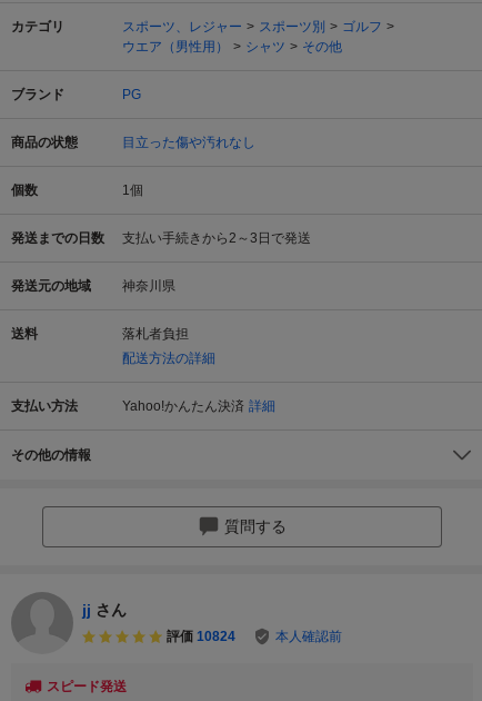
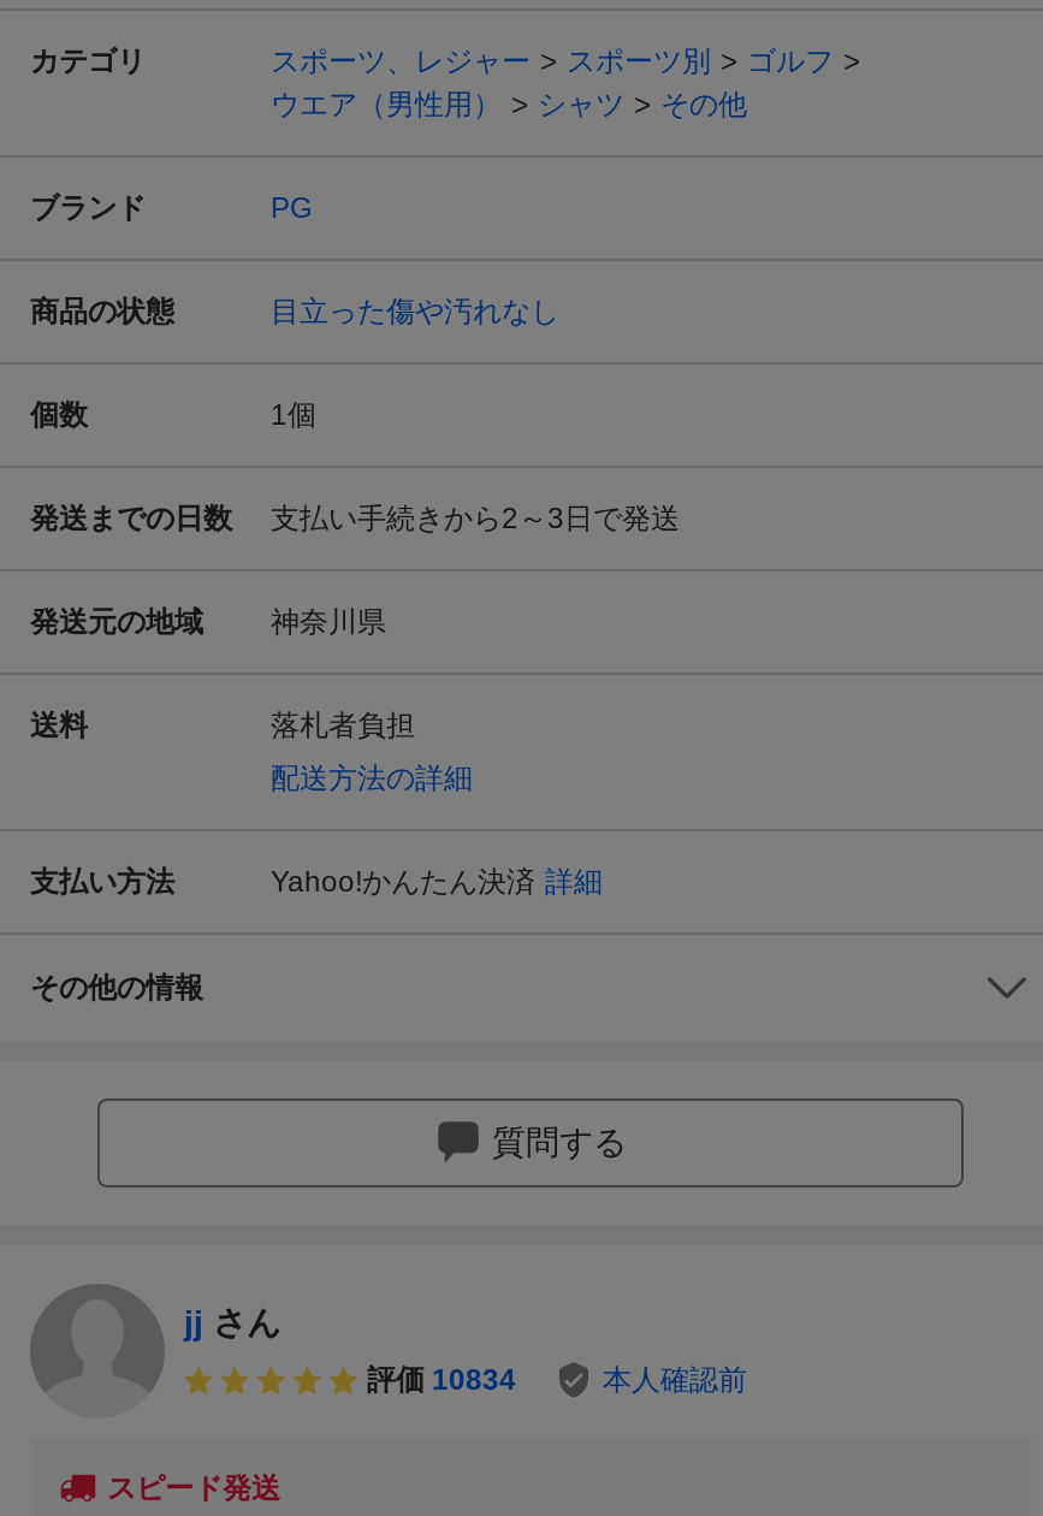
- 評価 10824
+ 評価 10834
